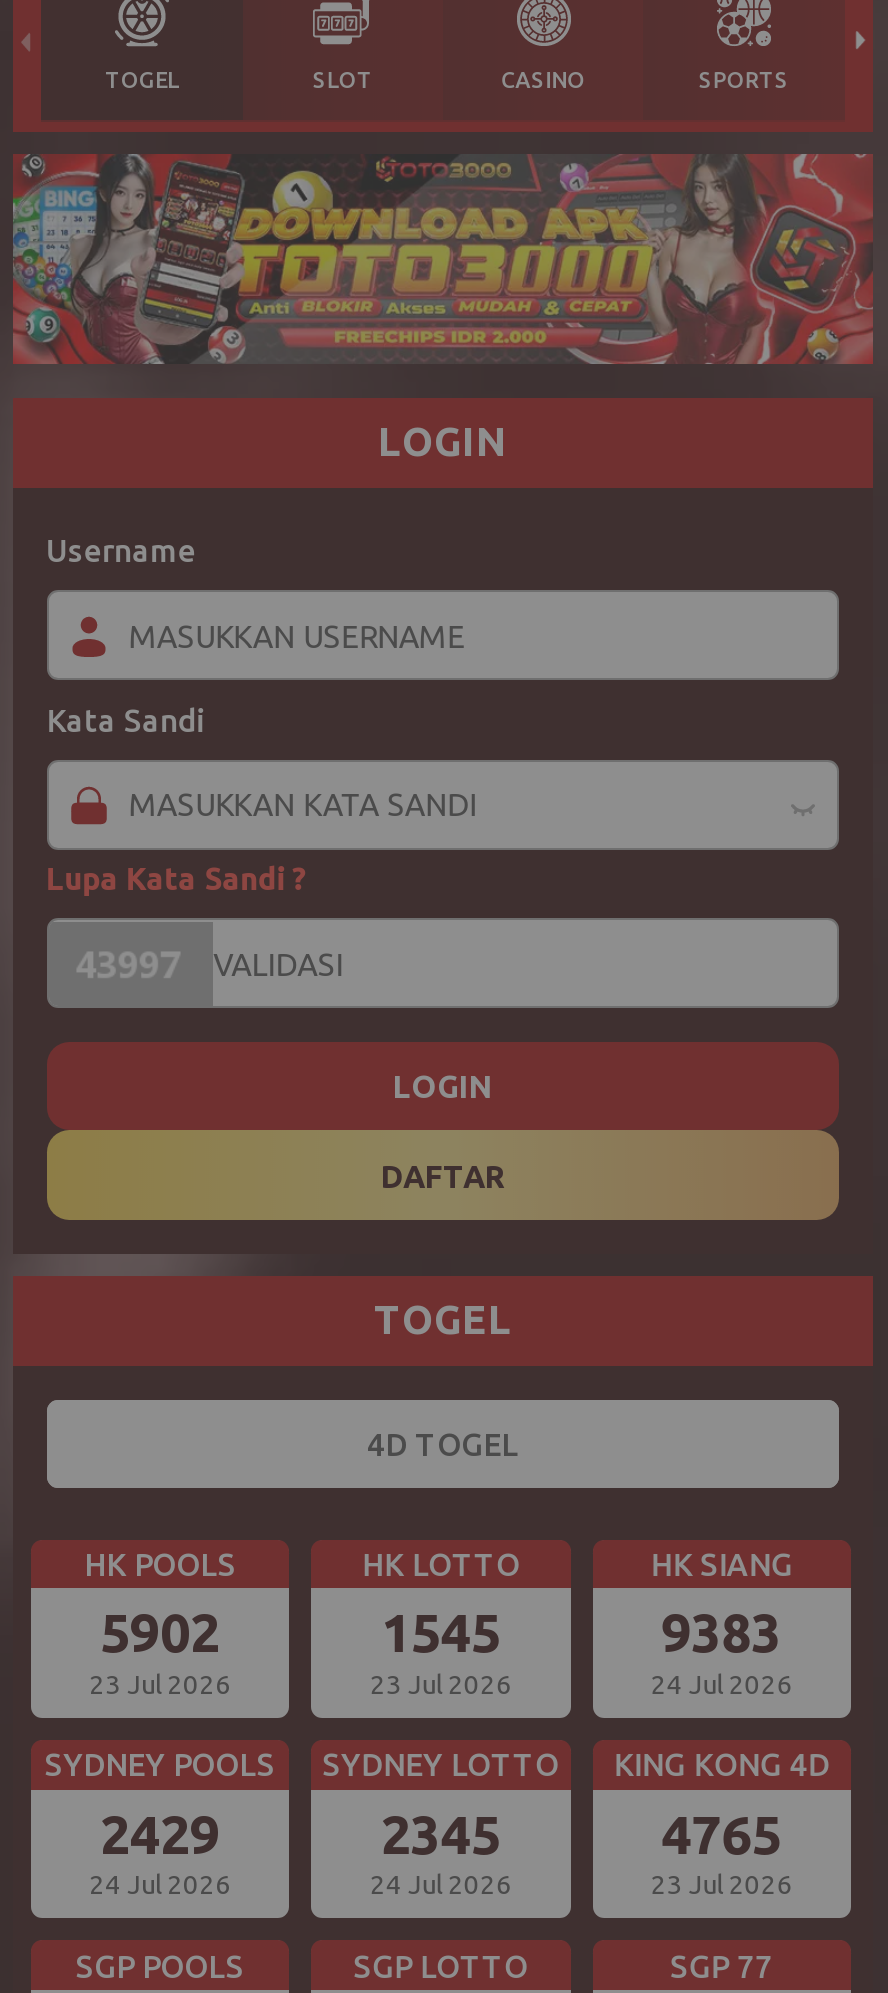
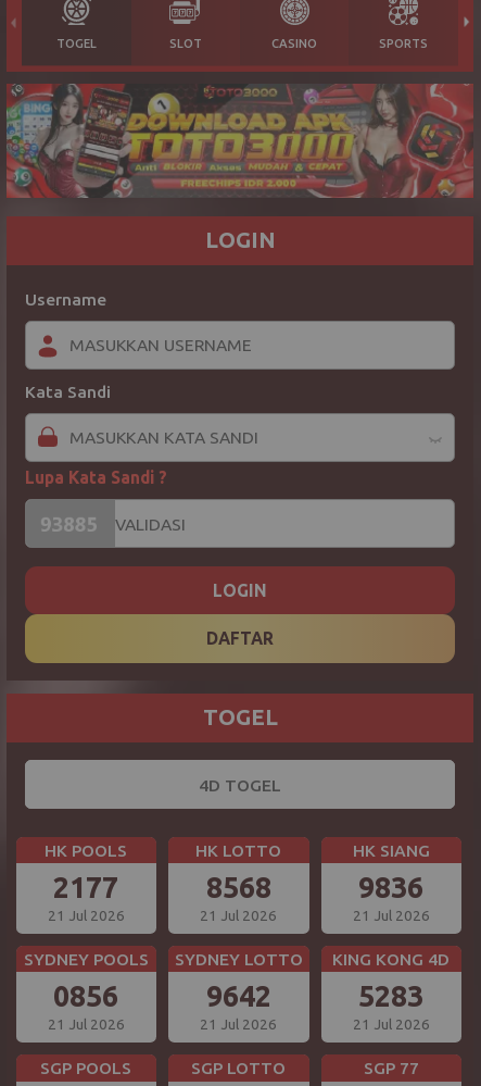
- 5902
+ 2177

- 1545
+ 8568

- 9383
+ 9836

- 23 Jul 2026
+ 21 Jul 2026

- 23 Jul 2026
+ 21 Jul 2026

- 24 Jul 2026
+ 21 Jul 2026

- 2429
+ 0856

- 2345
+ 9642

- 4765
+ 5283

- 24 Jul 2026
+ 21 Jul 2026

- 24 Jul 2026
+ 21 Jul 2026

- 23 Jul 2026
+ 21 Jul 2026
